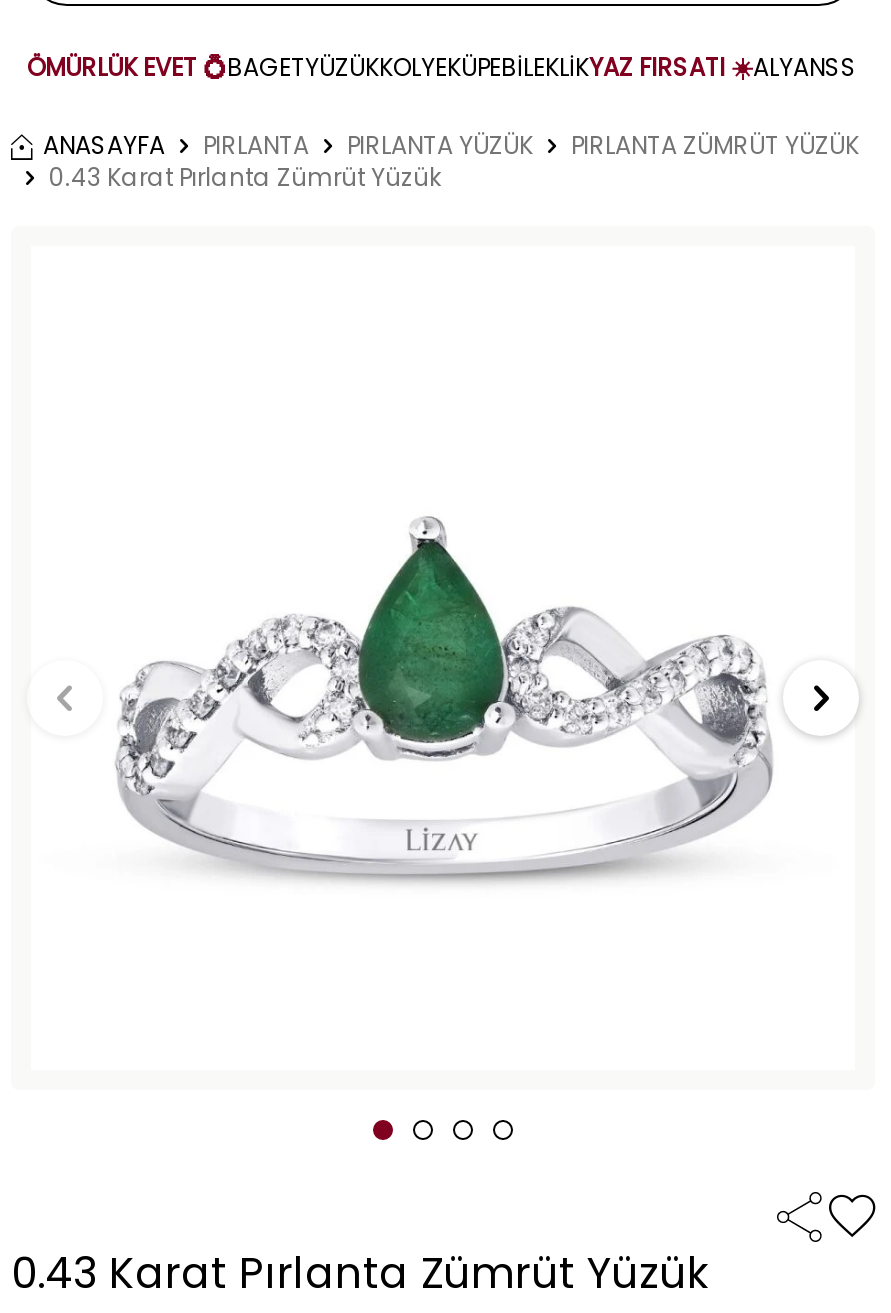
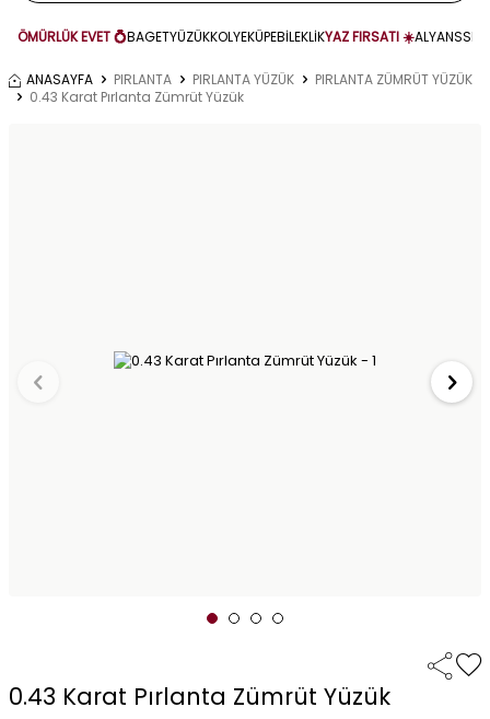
- [image]
